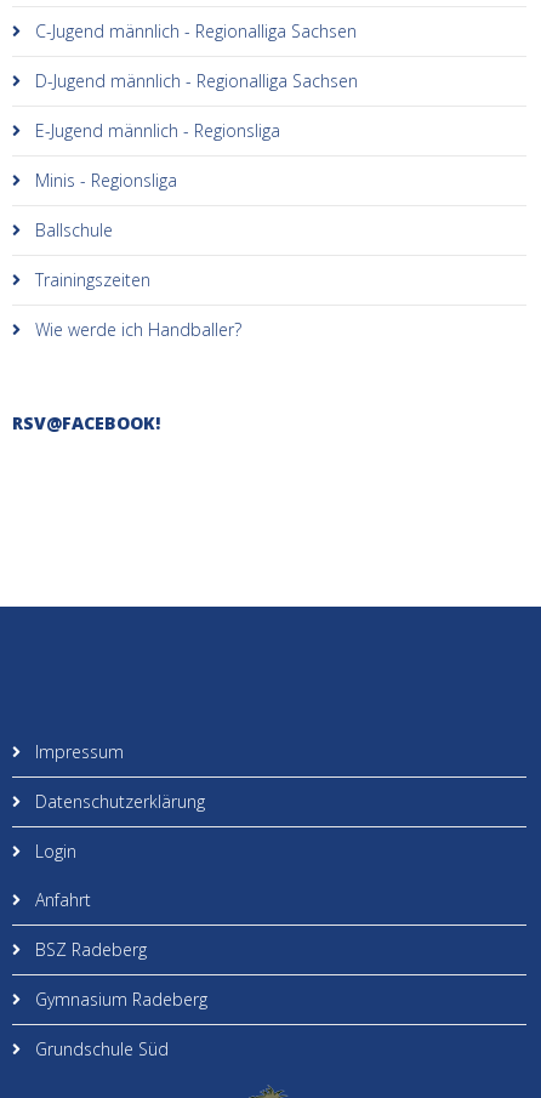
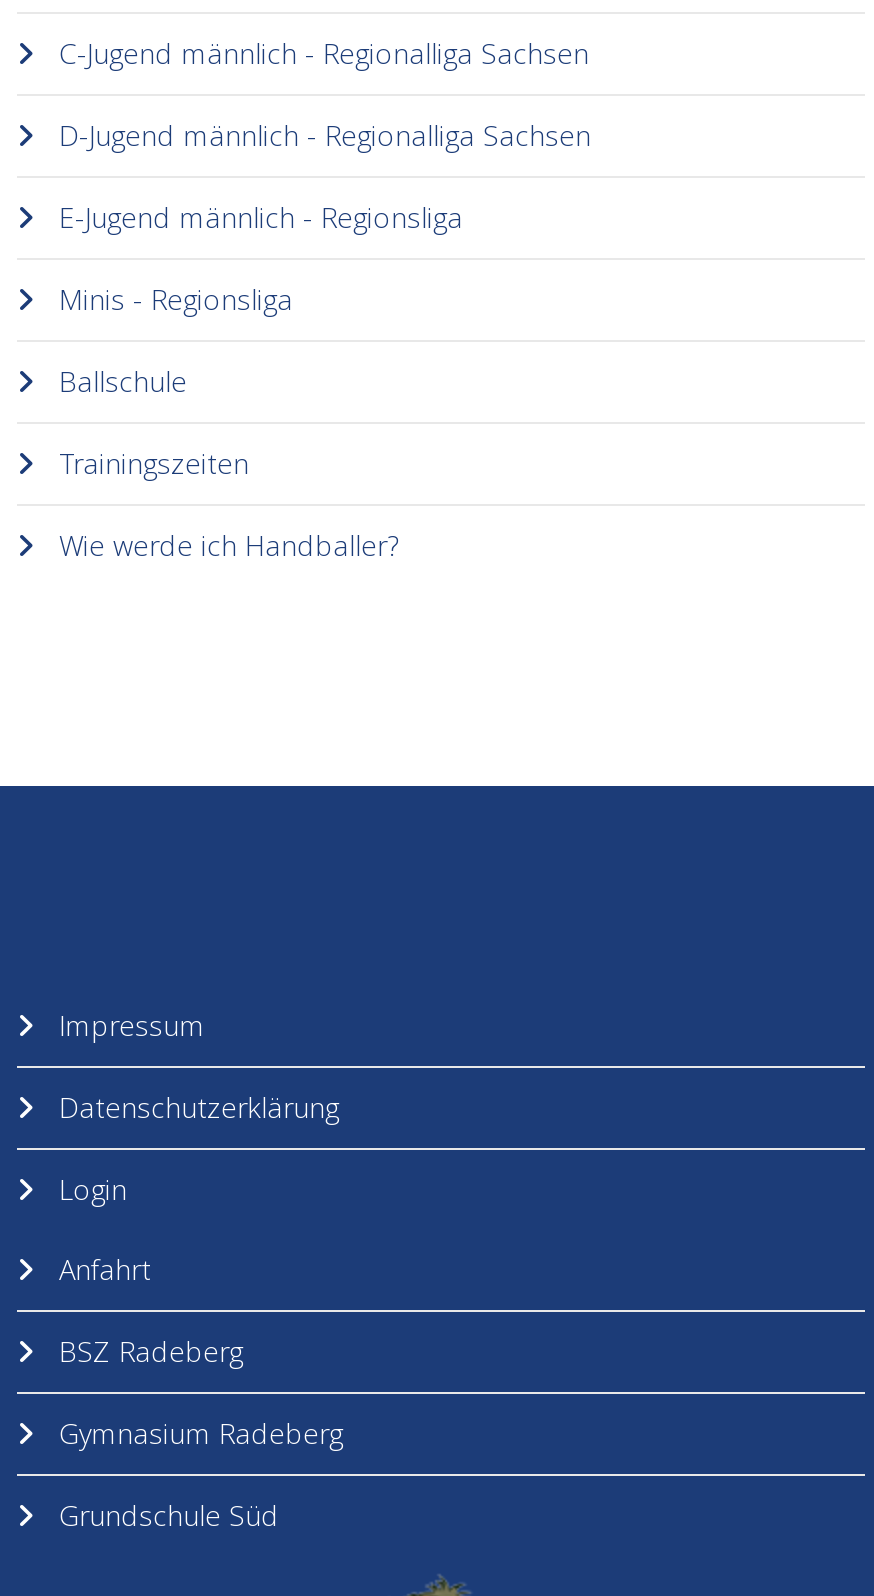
- RSV@FACEBOOK!
